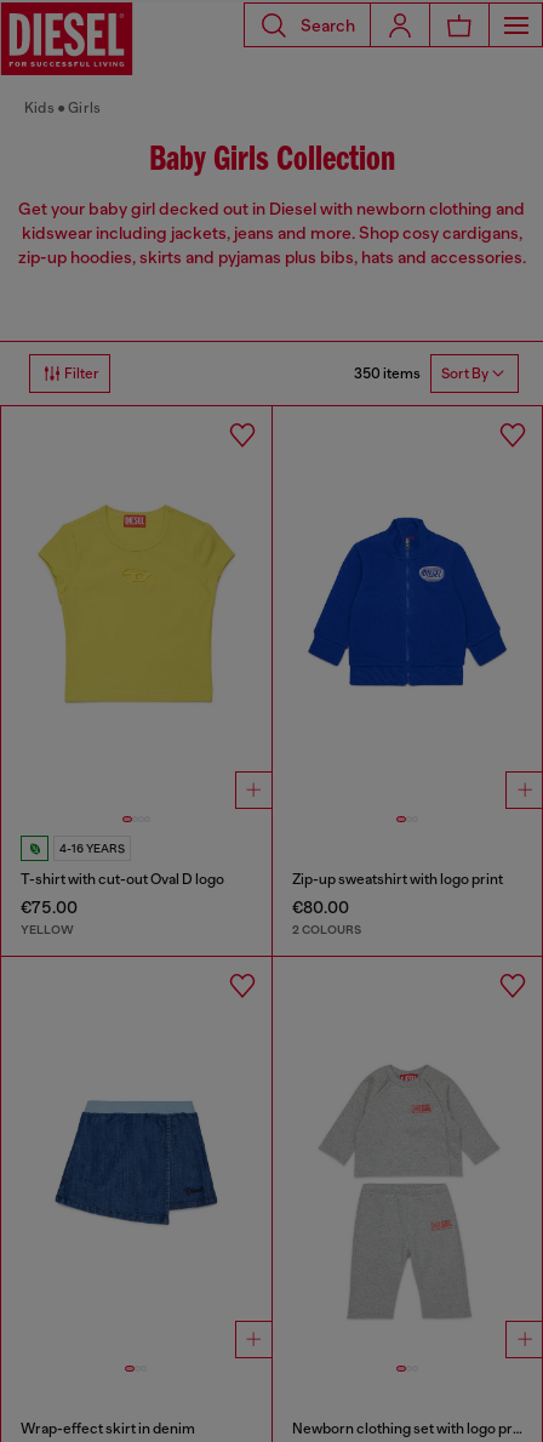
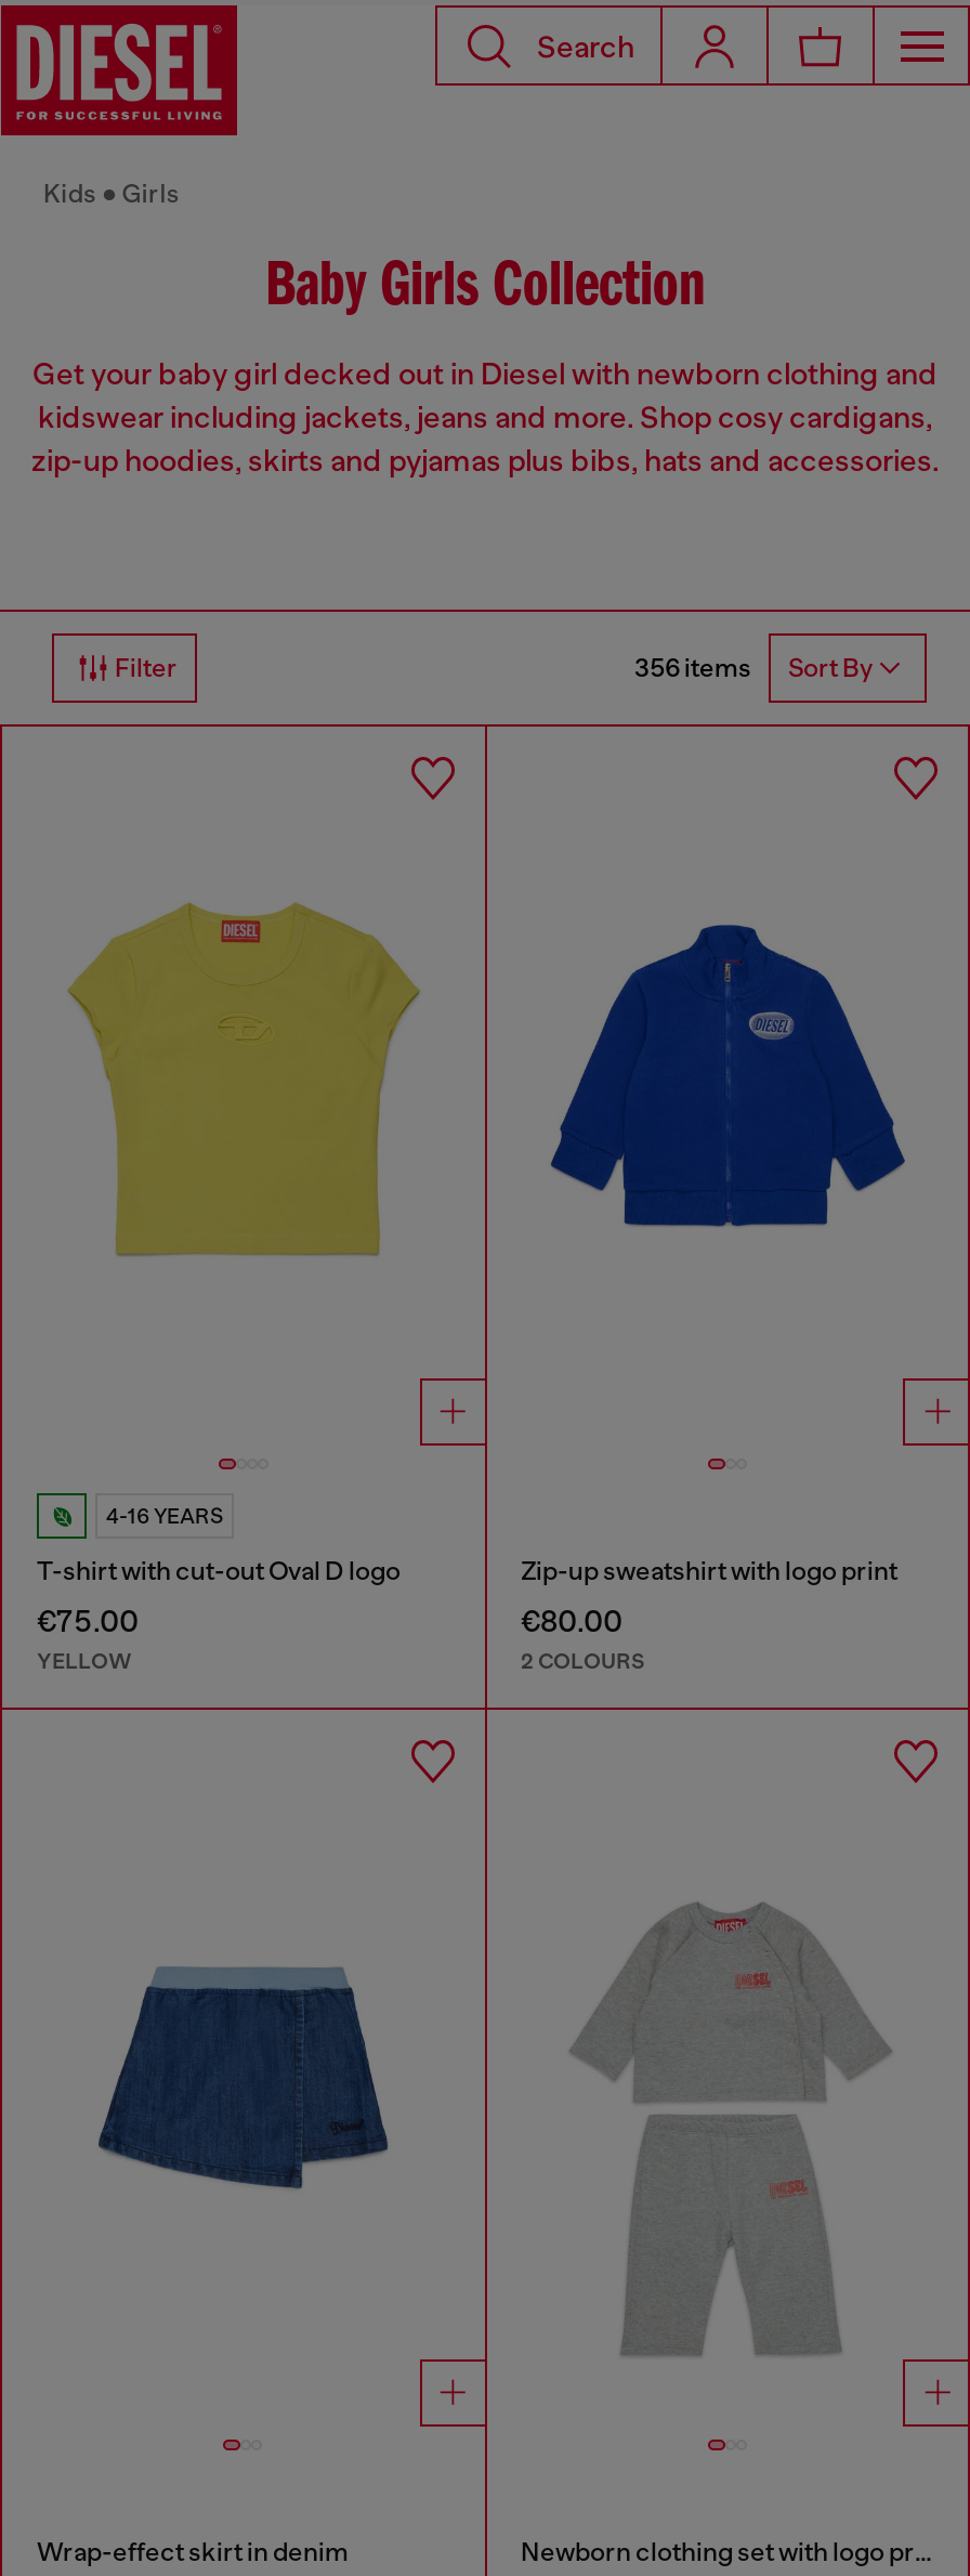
- 350 items Sort By
+ 356 items Sort By
